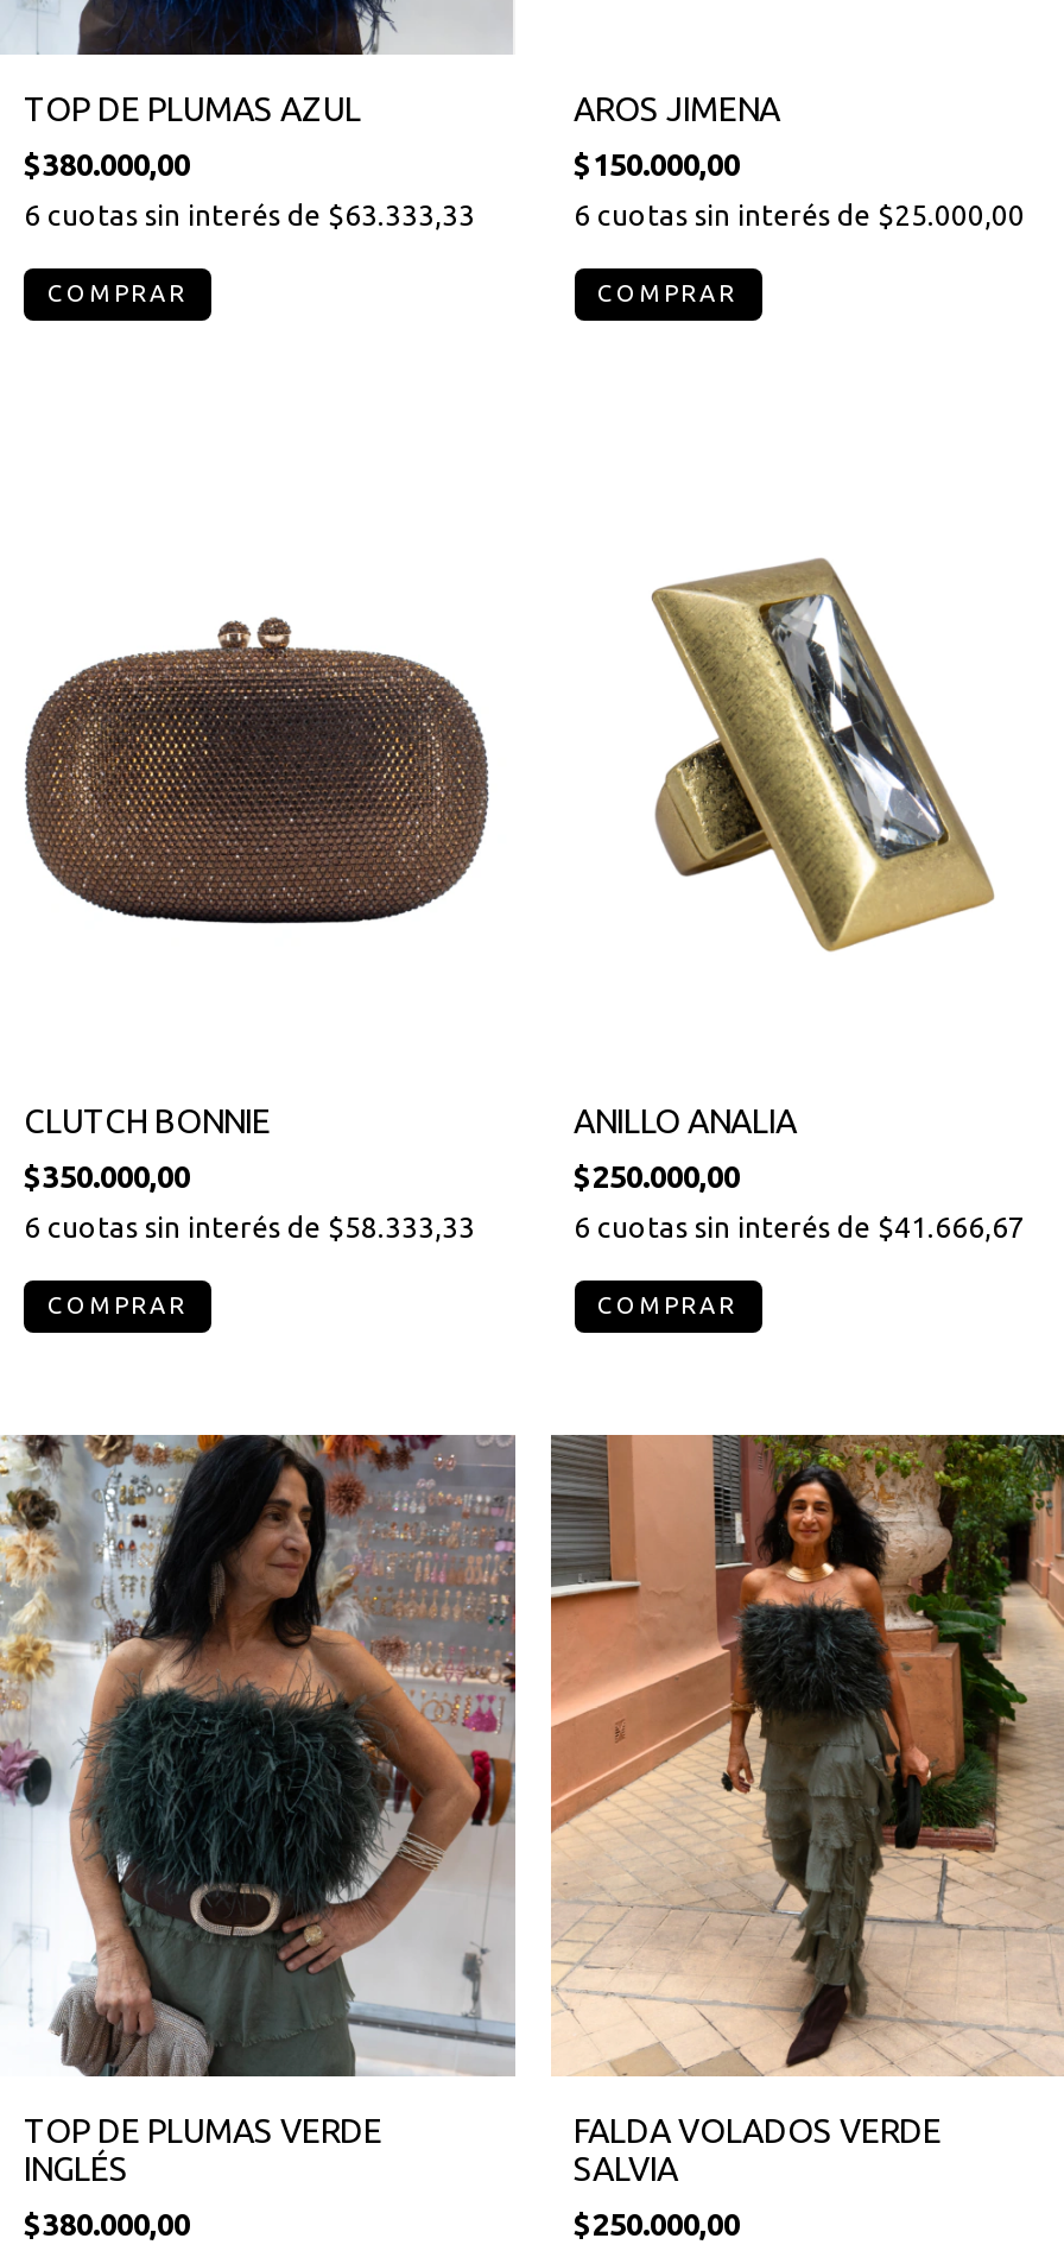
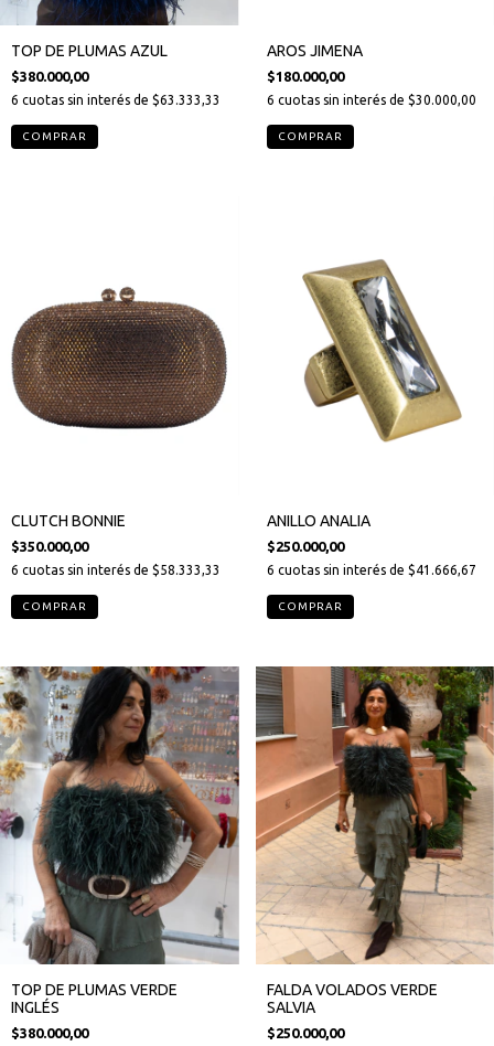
- $150.000,00
+ $180.000,00

- 6 cuotas sin interés de $25.000,00
+ 6 cuotas sin interés de $30.000,00
